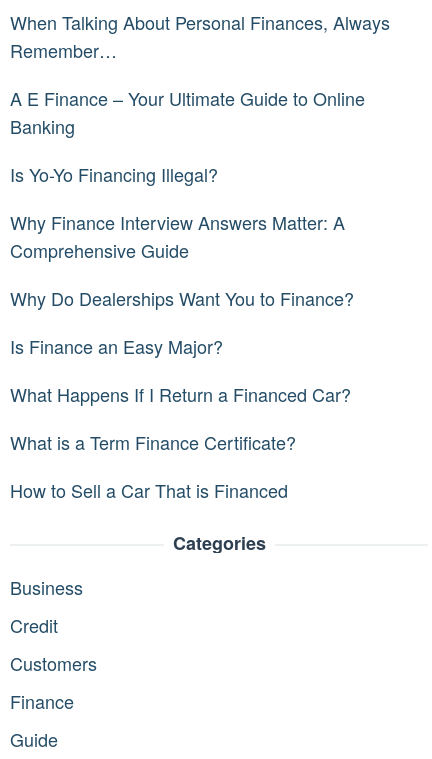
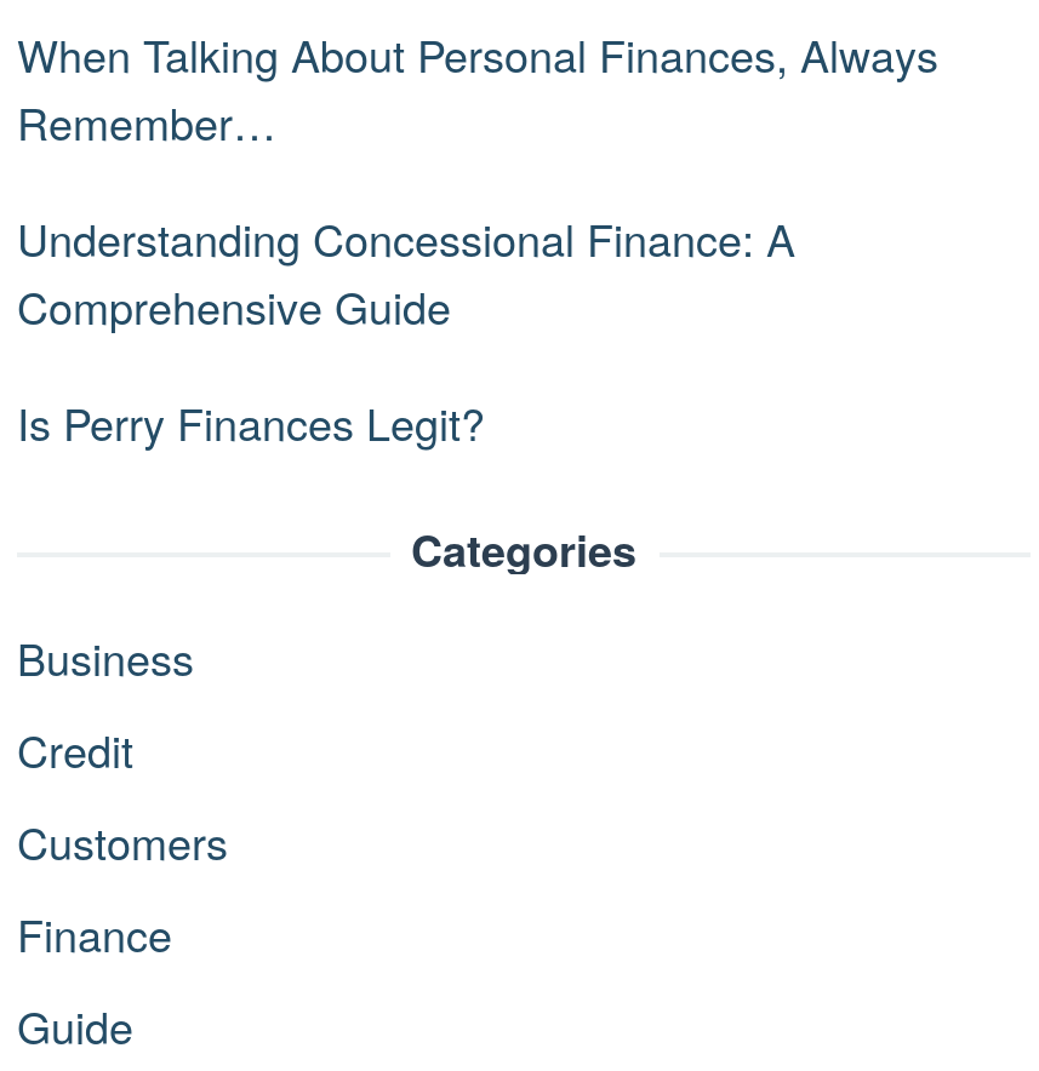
- A E Finance – Your Ultimate Guide to Online
- Banking
- Is Yo-Yo Financing Illegal?
- Why Finance Interview Answers Matter: A
+ Understanding Concessional Finance: A

- Why Do Dealerships Want You to Finance?
- Is Finance an Easy Major?
- What Happens If I Return a Financed Car?
- What is a Term Finance Certificate?
- How to Sell a Car That is Financed
+ Is Perry Finances Legit?
